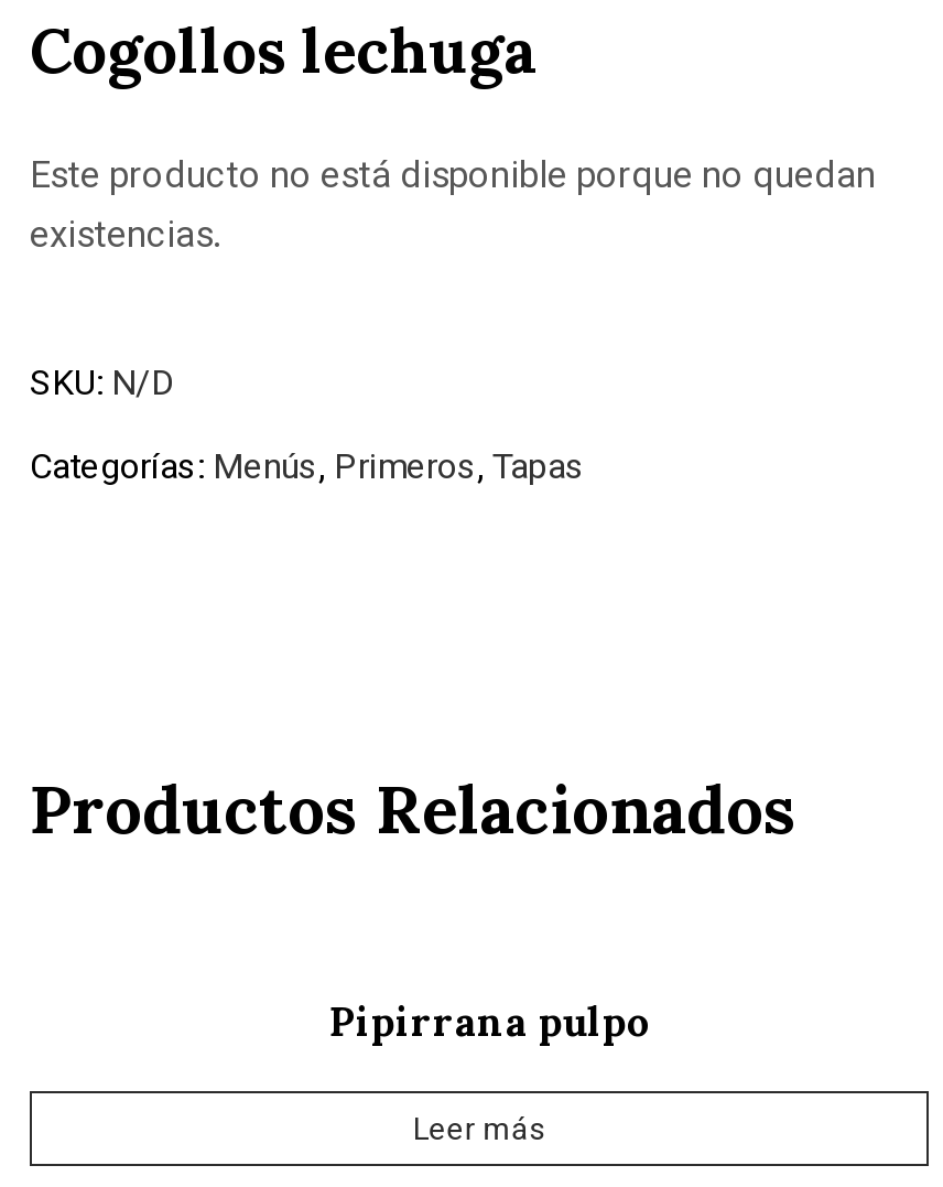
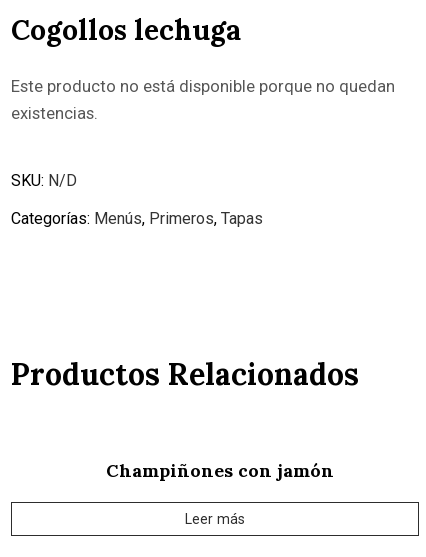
- Pipirrana pulpo
+ Champiñones con jamón
